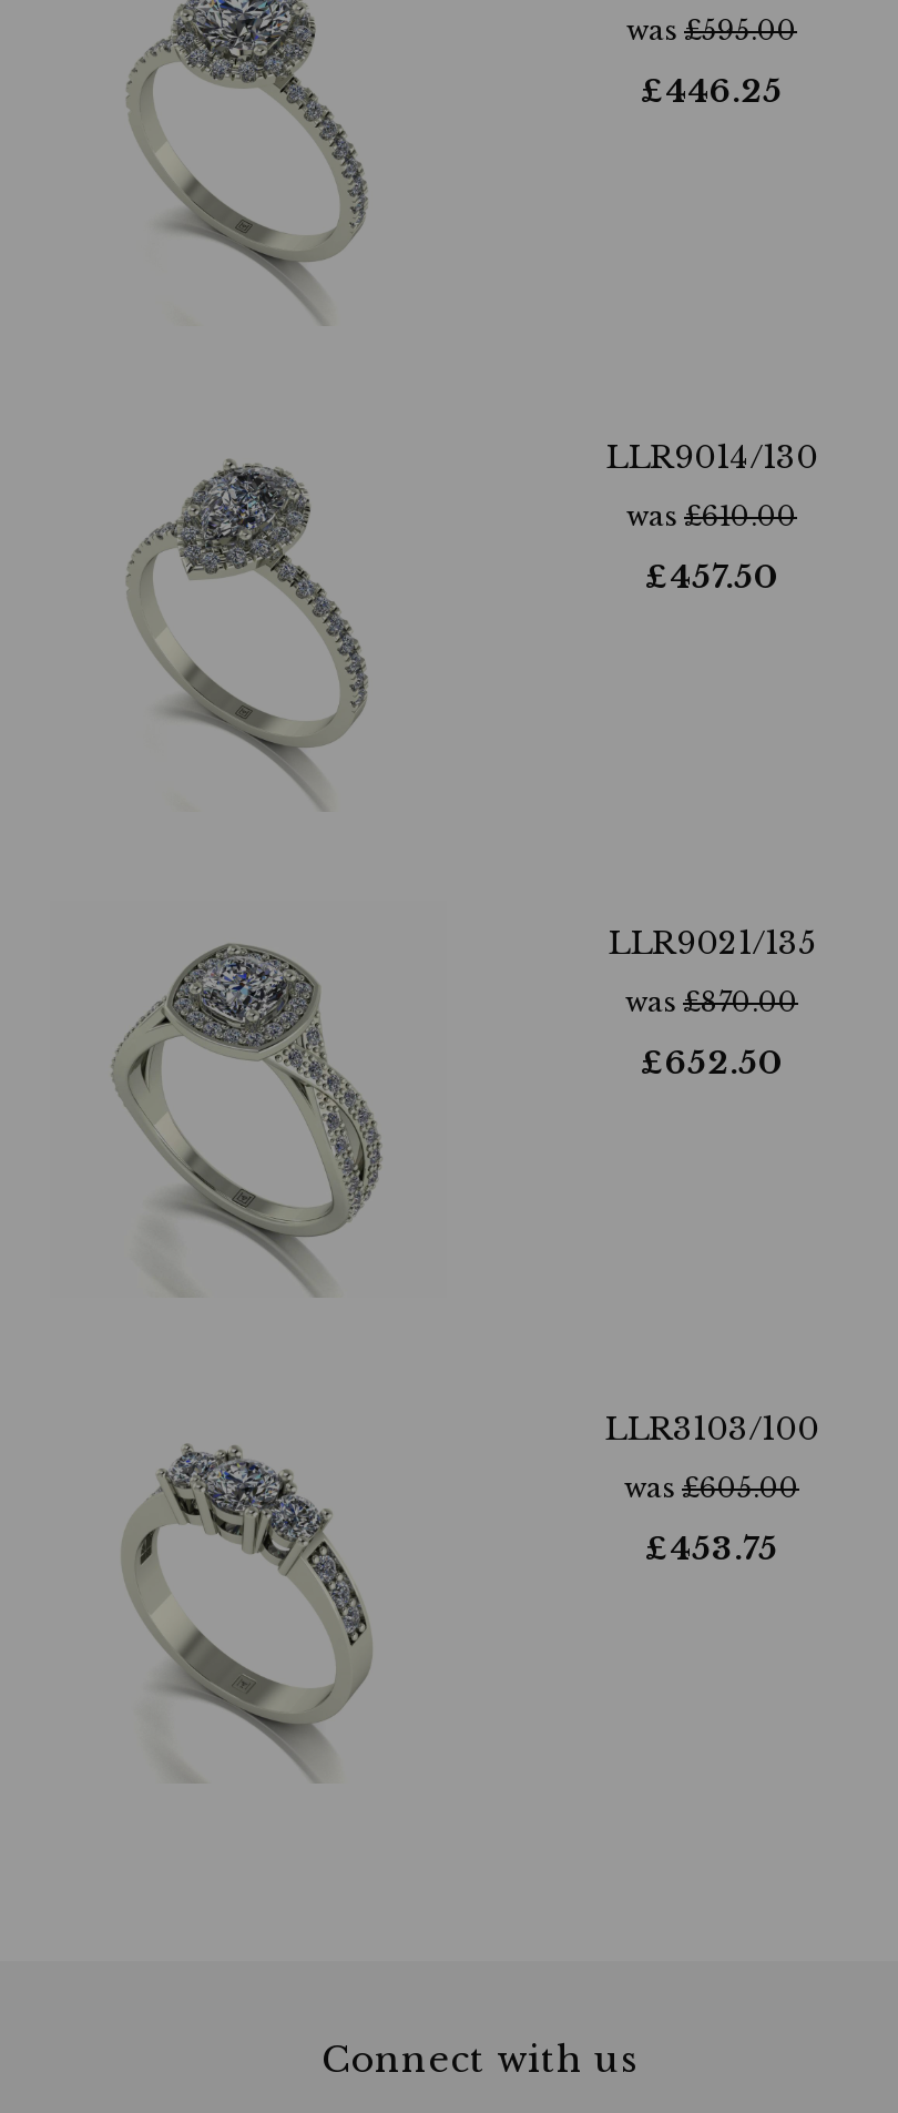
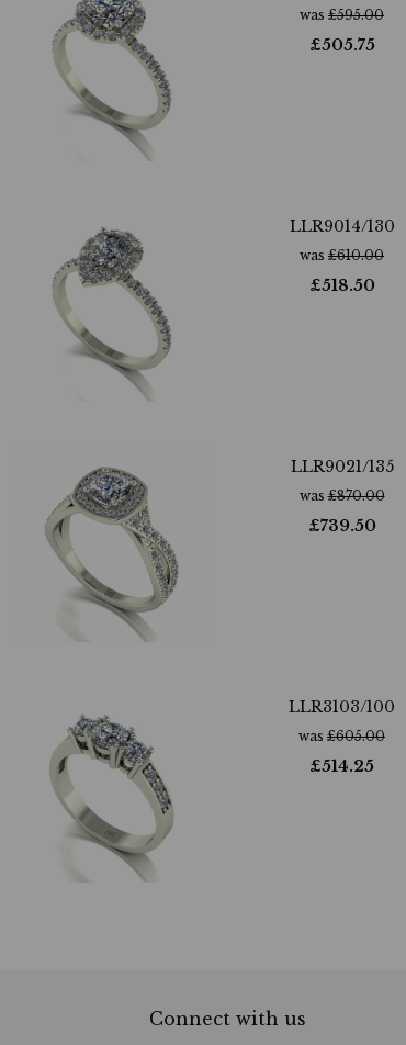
- £446.25
+ £505.75

- £457.50
+ £518.50

- £652.50
+ £739.50

- £453.75
+ £514.25
